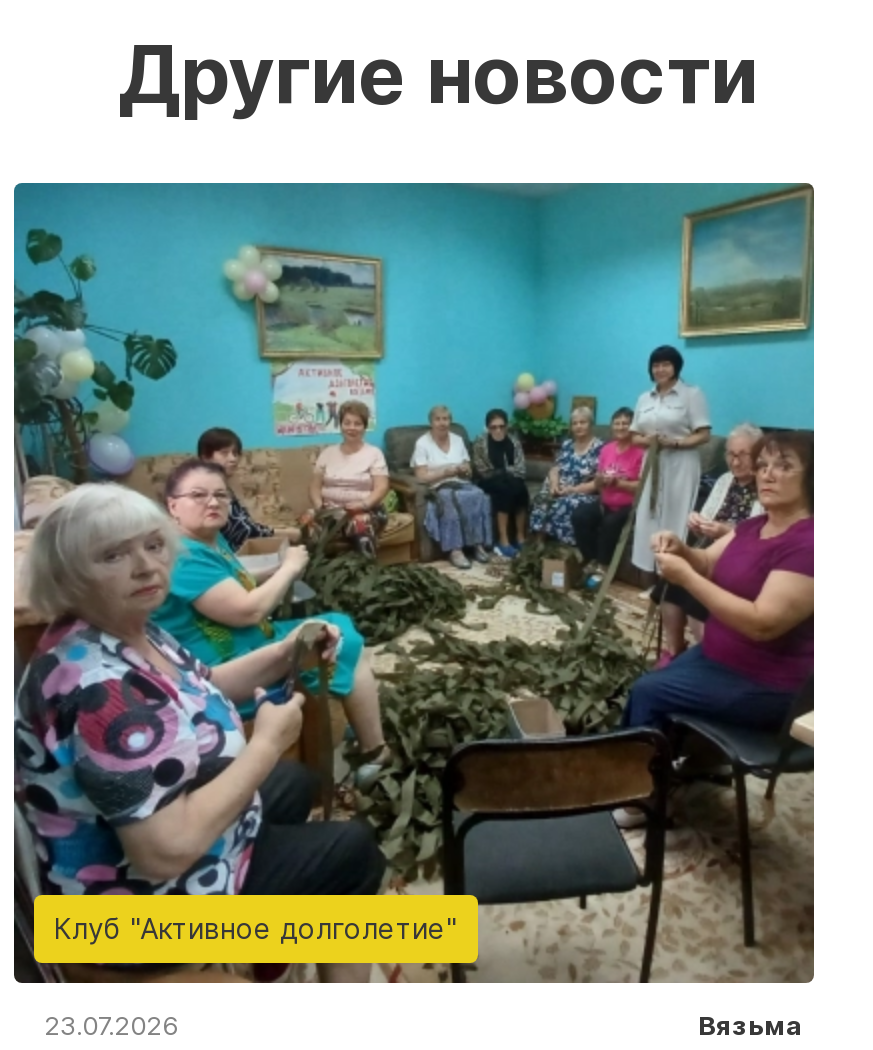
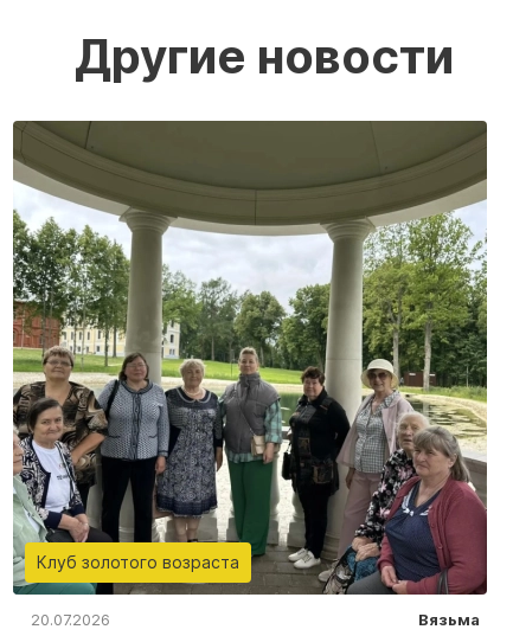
- [image]
- Клуб "Активное долголетие"
+ [image]
+ Клуб золотого возраста

- 23.07.2026
+ 20.07.2026
